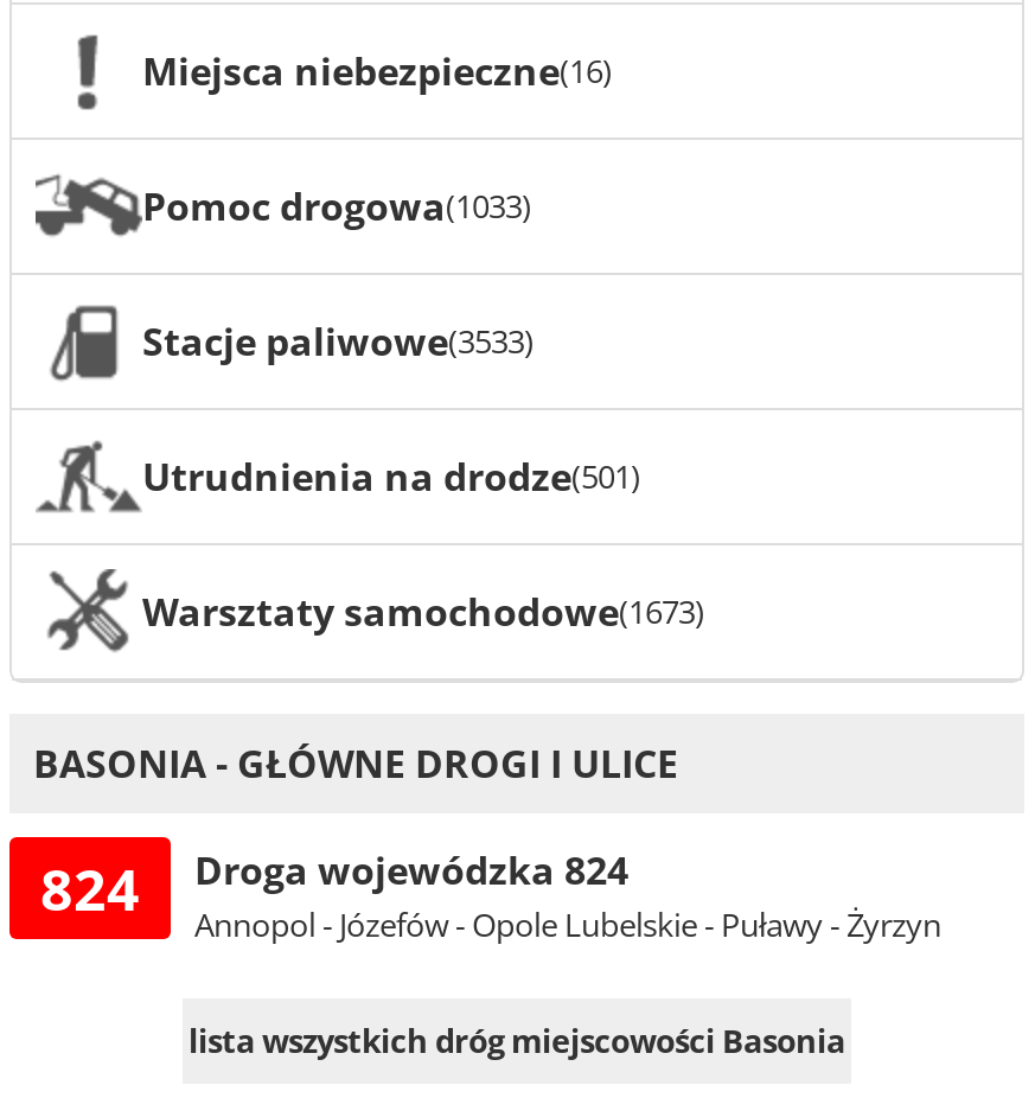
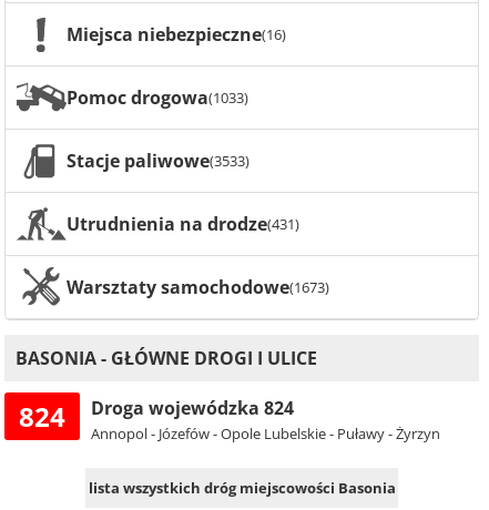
- Utrudnienia na drodze(501)
+ Utrudnienia na drodze(431)
